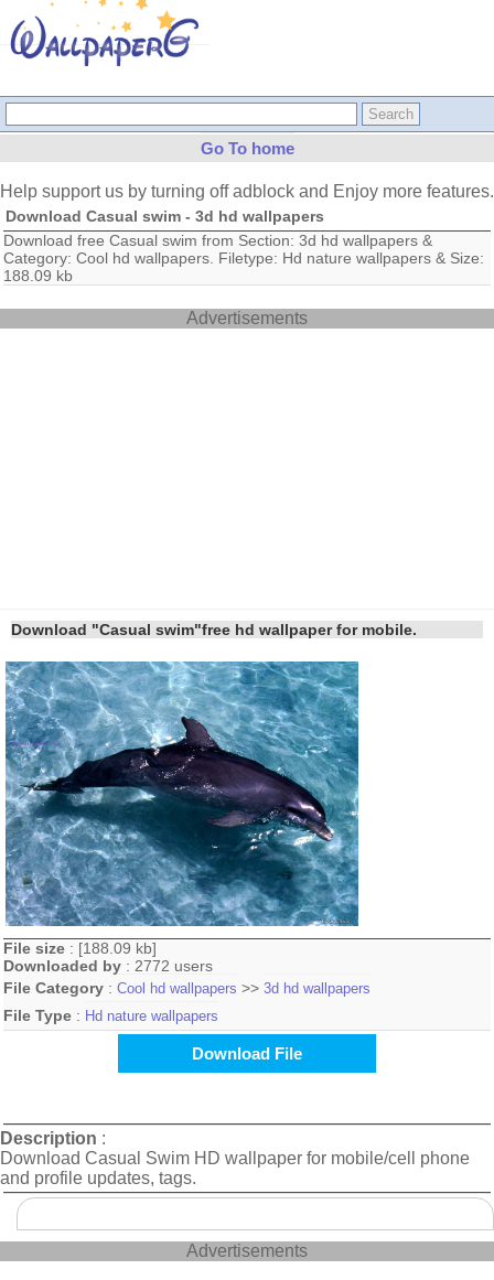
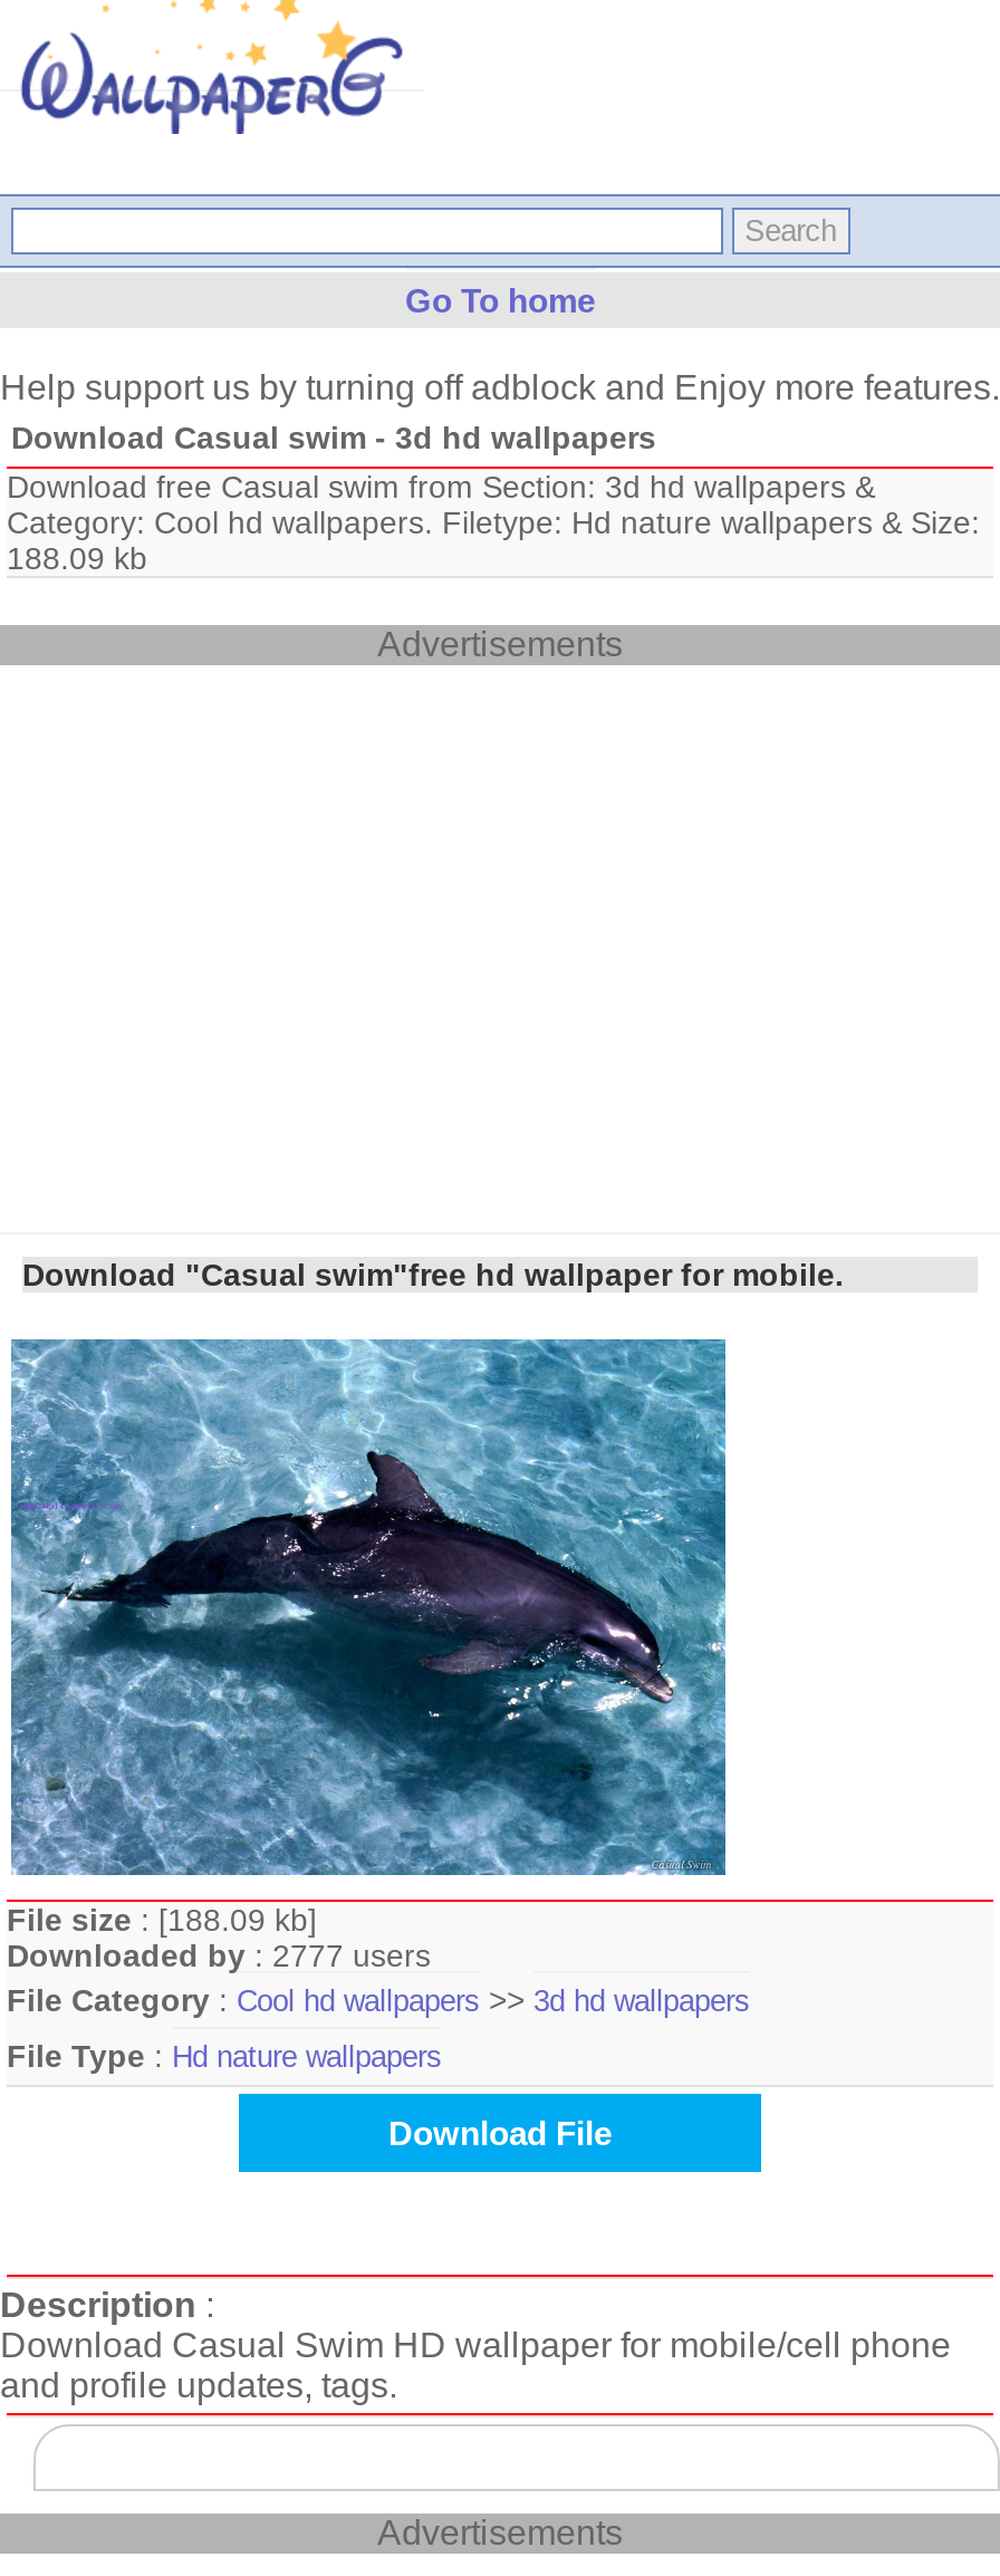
- Downloaded by: 2772 users
+ Downloaded by: 2777 users
